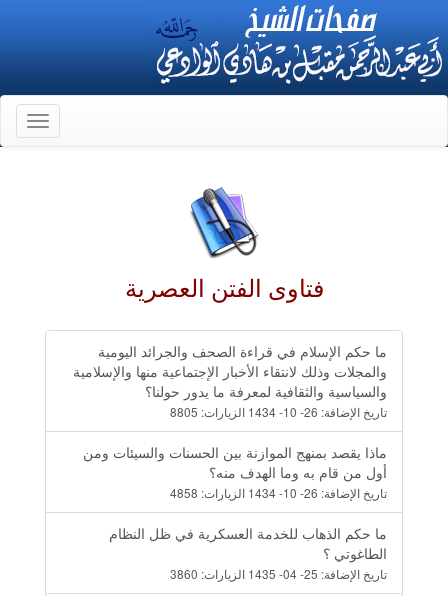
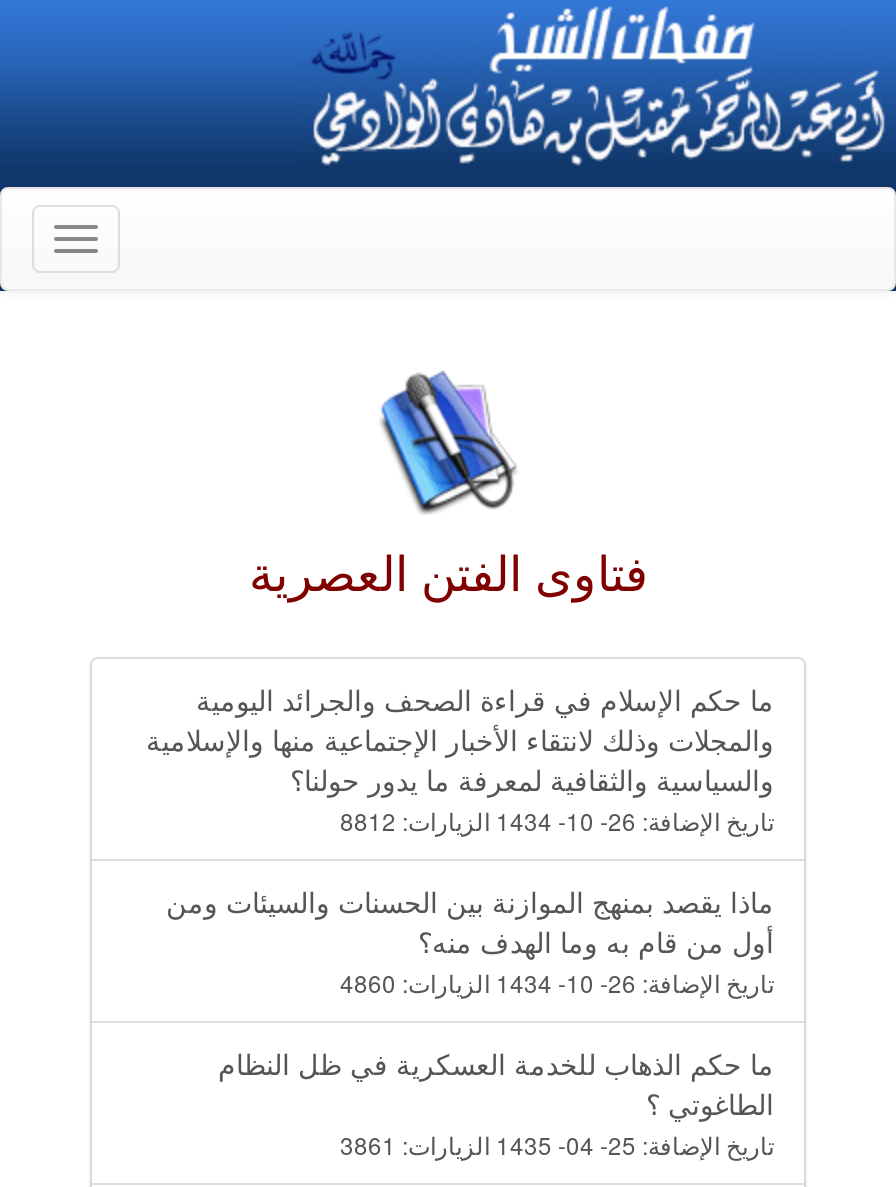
- الزيارات: 8805
+ الزيارات: 8812

- الزيارات: 4858
+ الزيارات: 4860

- الزيارات: 3860
+ الزيارات: 3861
